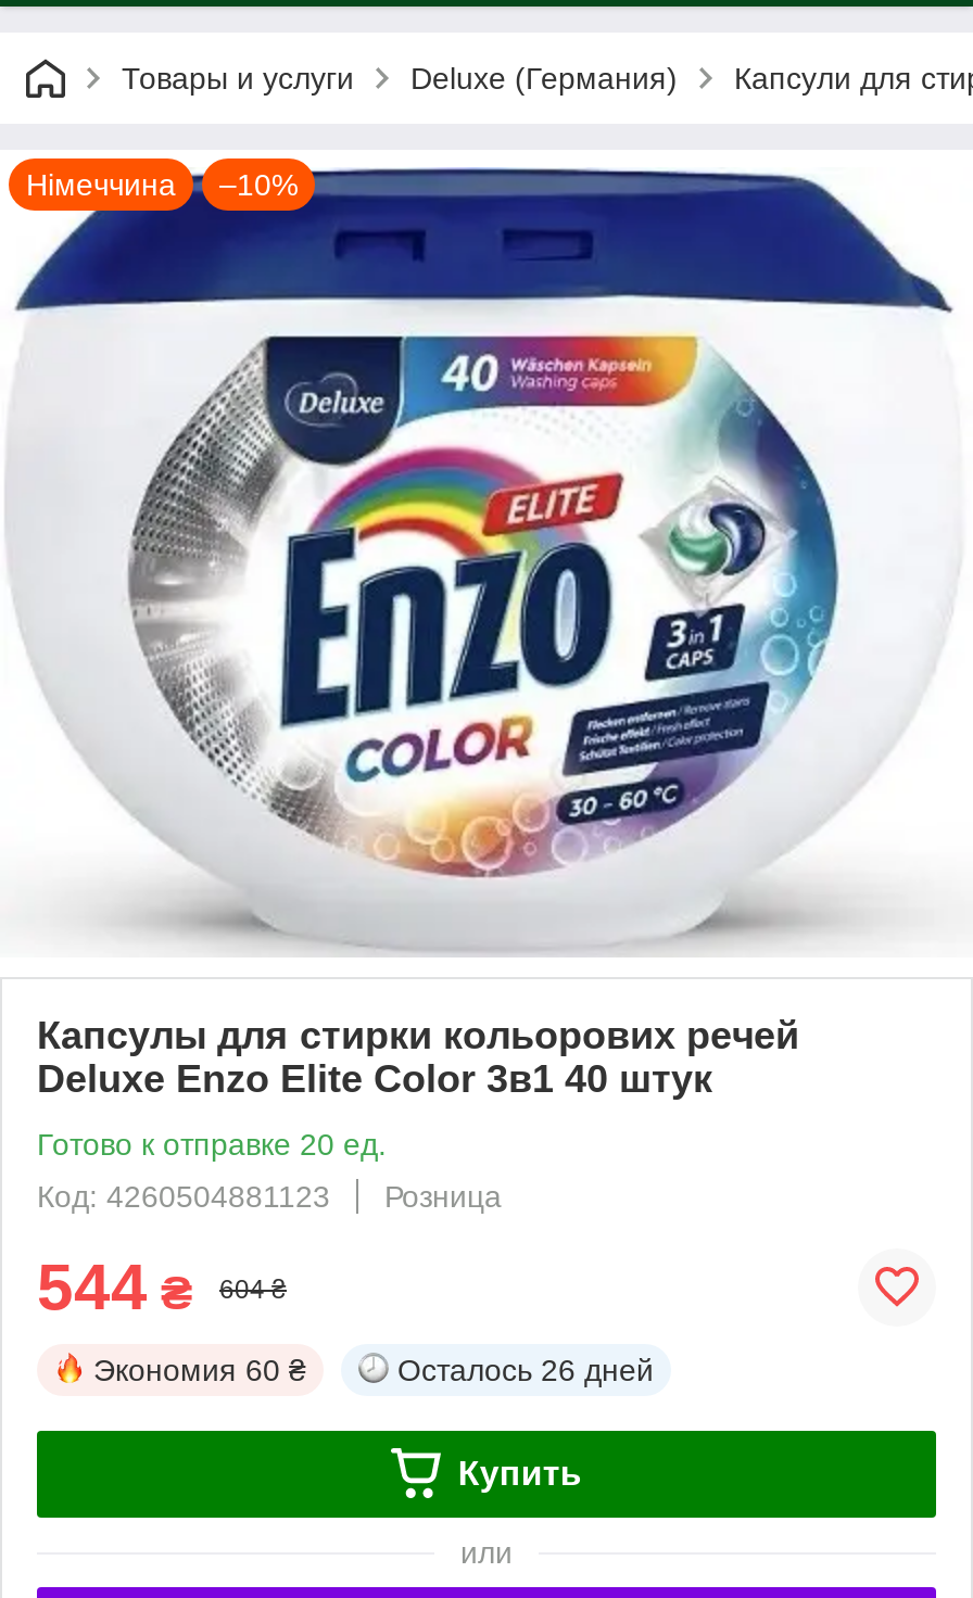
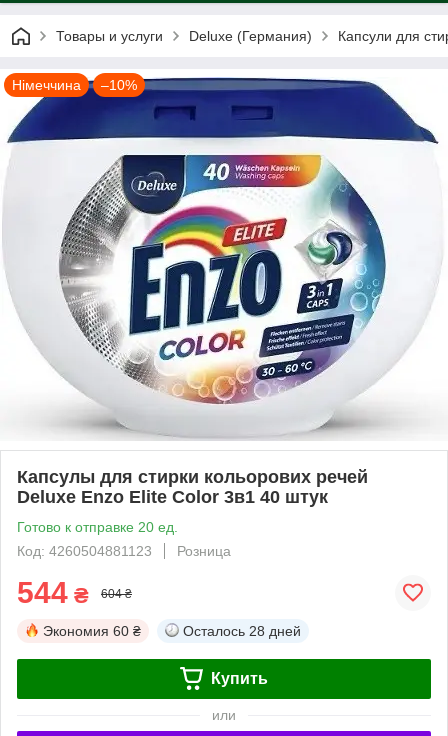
- Осталось 26 дней
+ Осталось 28 дней
